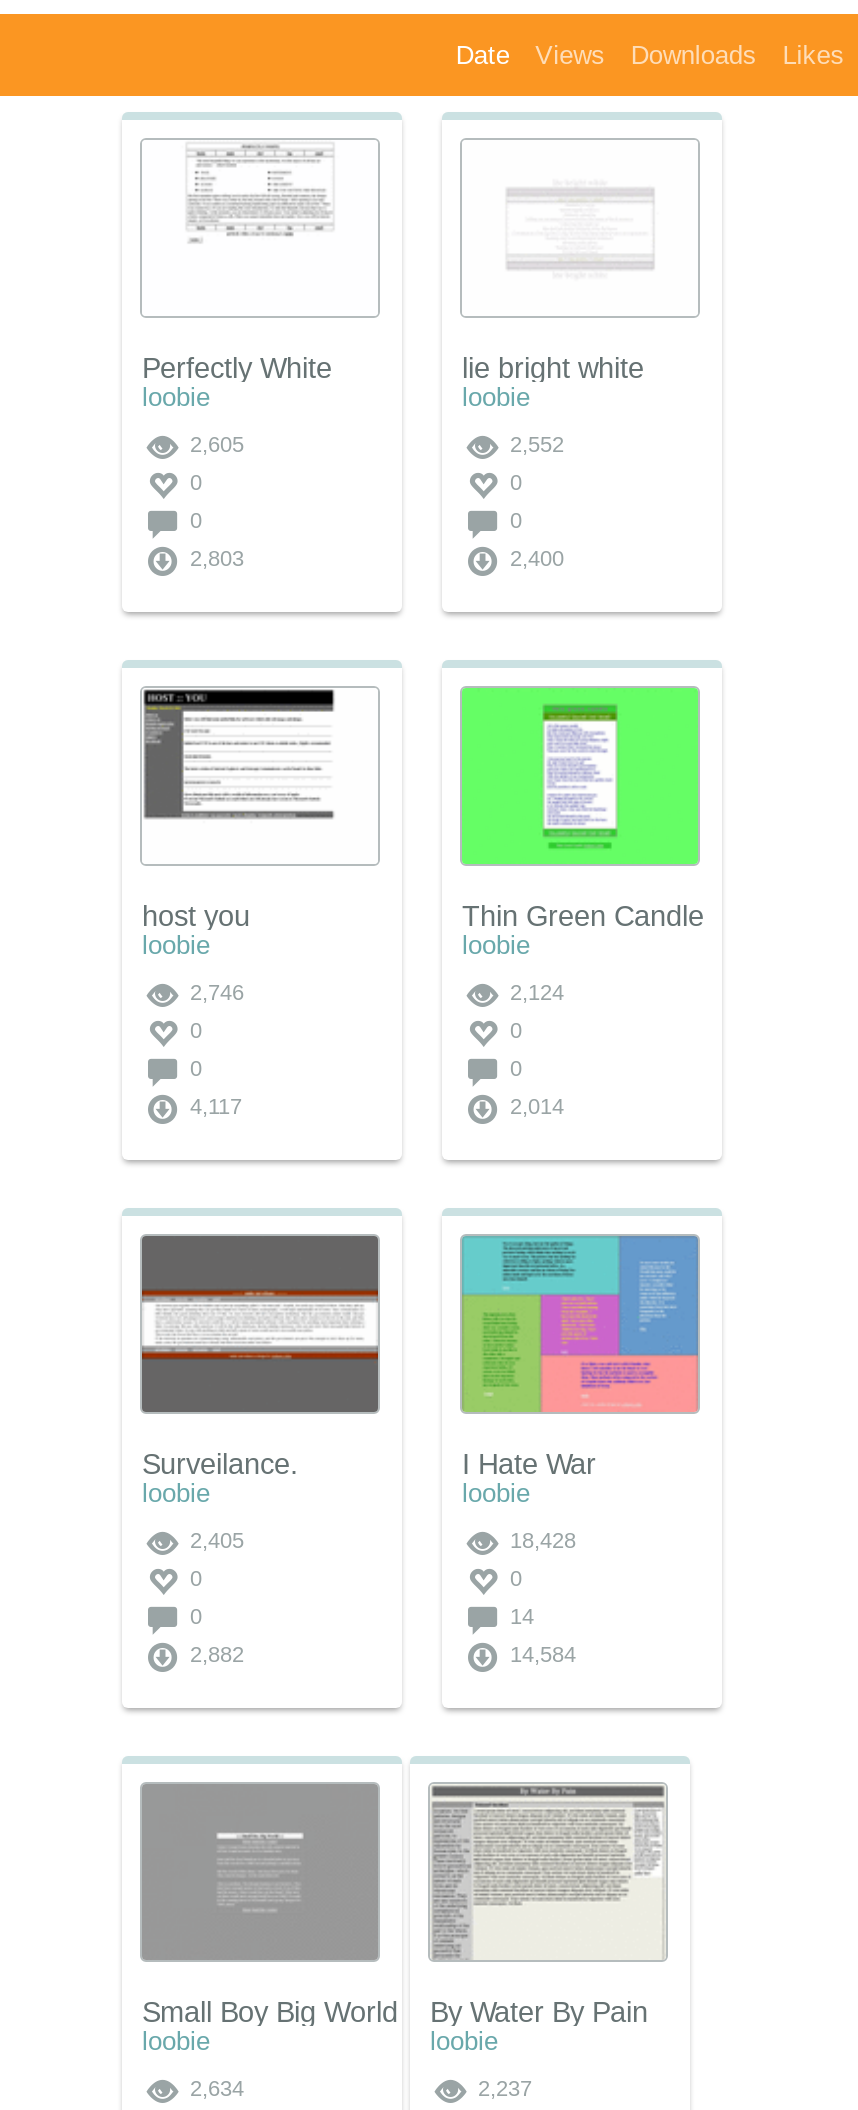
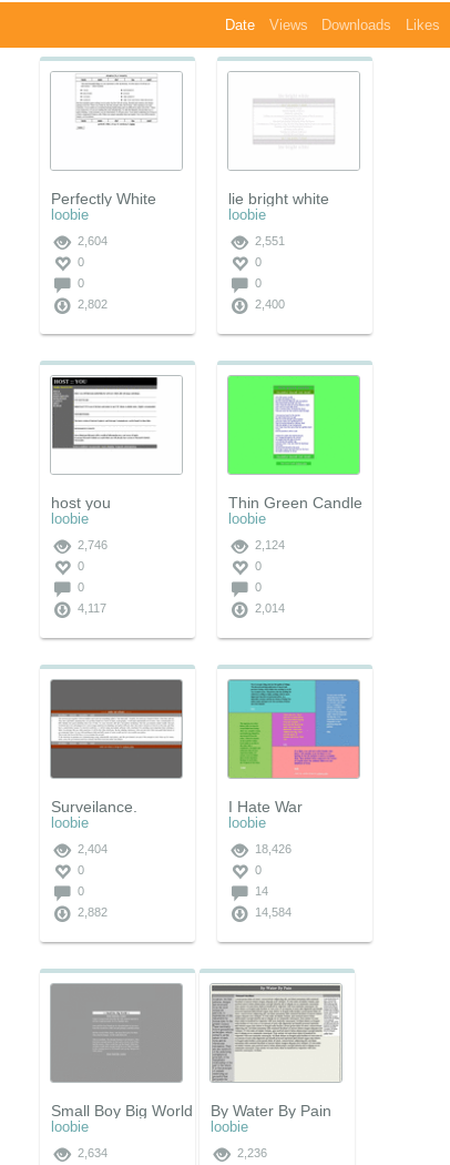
- 2,605
+ 2,604

- 2,552
+ 2,551

- 2,803
+ 2,802

- 2,405
+ 2,404

- 18,428
+ 18,426

- 2,237
+ 2,236
